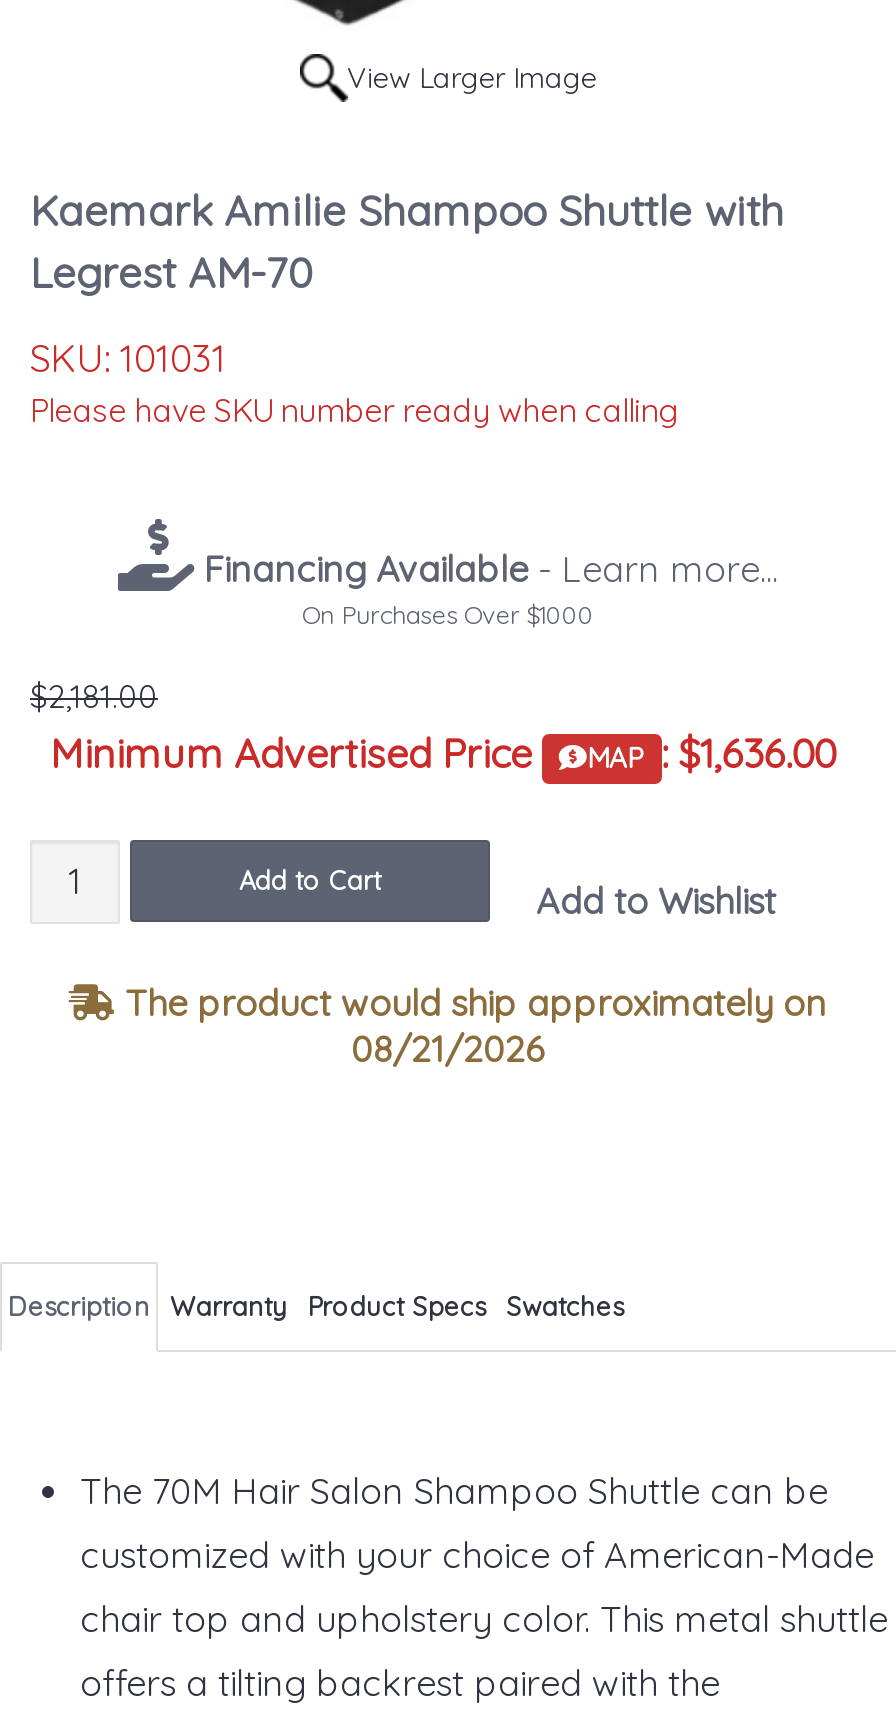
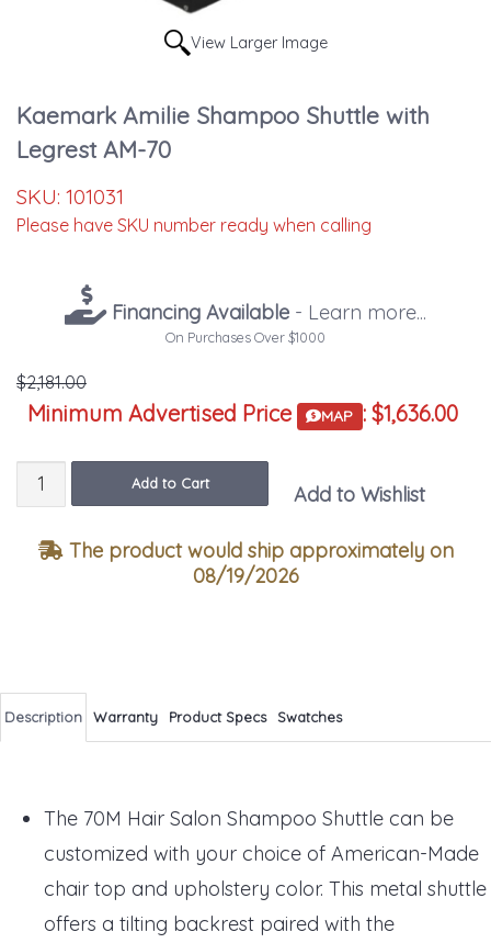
- 08/21/2026
+ 08/19/2026
